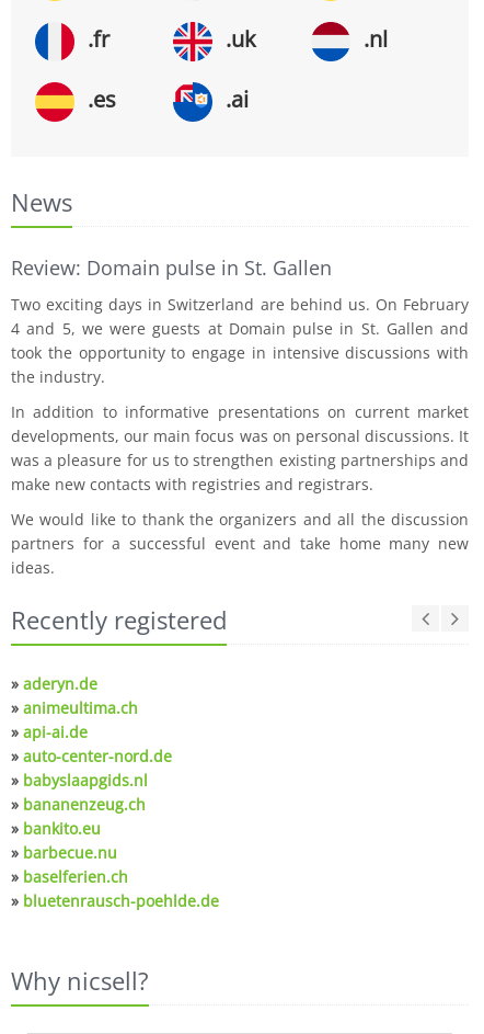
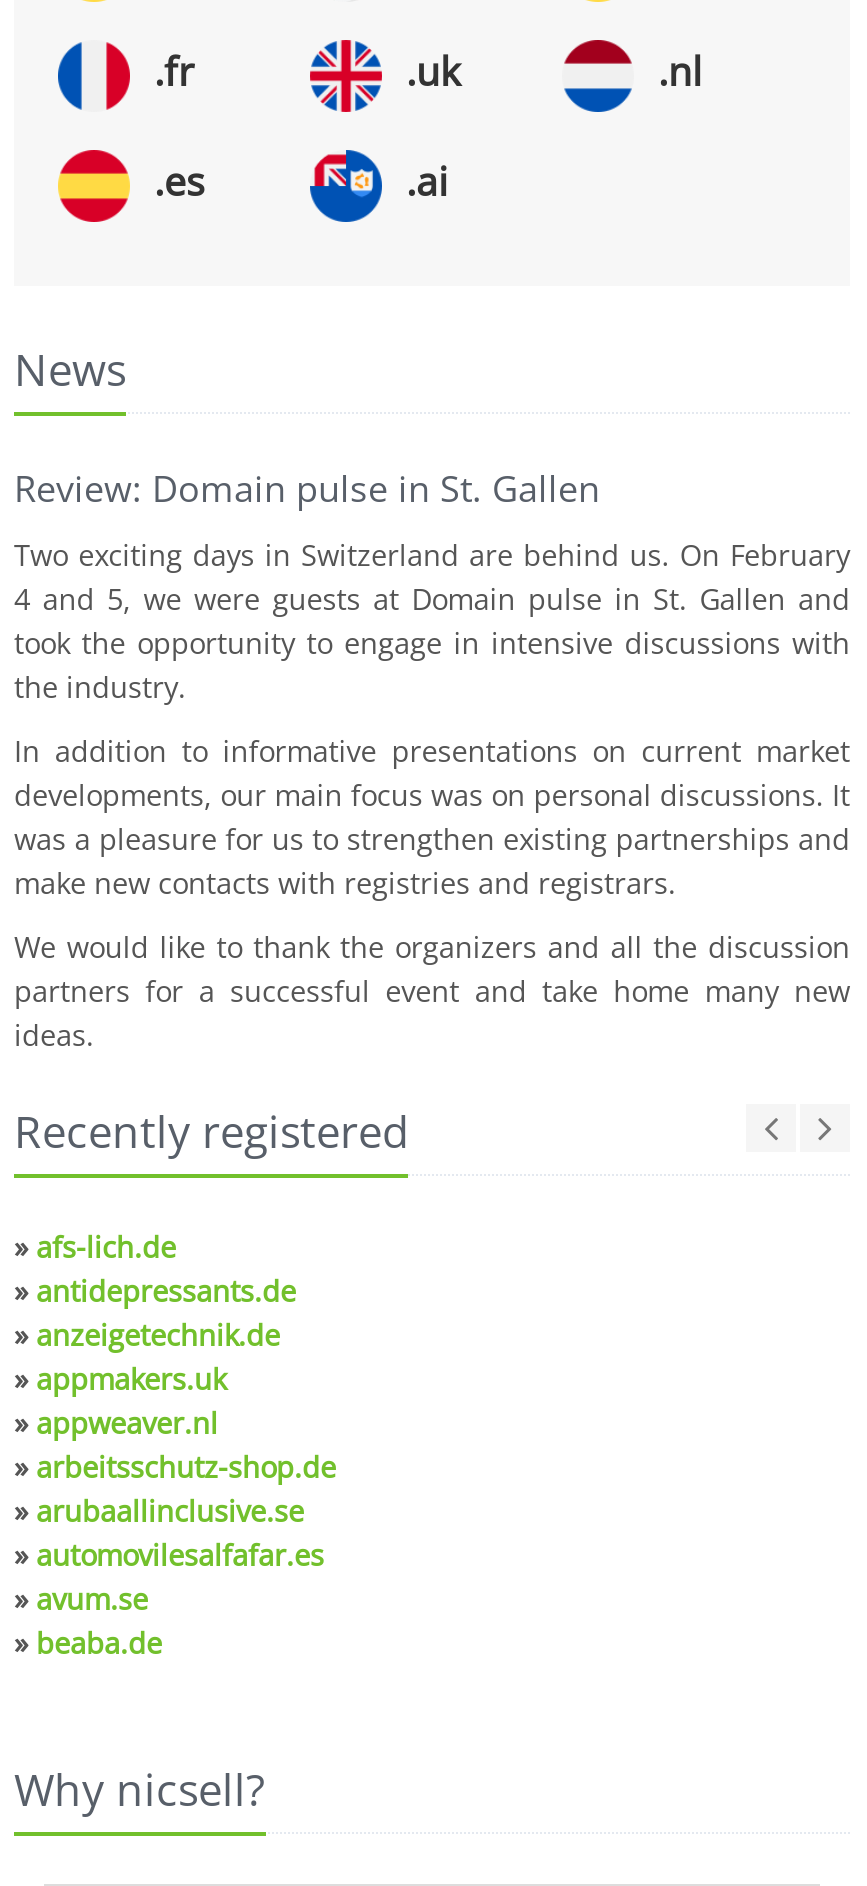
- » aderyn.de
- » animeultima.ch
- » api-ai.de
- » auto-center-nord.de
- » babyslaapgids.nl
- » bananenzeug.ch
- » bankito.eu
- » barbecue.nu
- » baselferien.ch
- » bluetenrausch-poehlde.de
+ » afs-lich.de
+ » antidepressants.de
+ » anzeigetechnik.de
+ » appmakers.uk
+ » appweaver.nl
+ » arbeitsschutz-shop.de
+ » arubaallinclusive.se
+ » automovilesalfafar.es
+ » avum.se
+ » beaba.de
